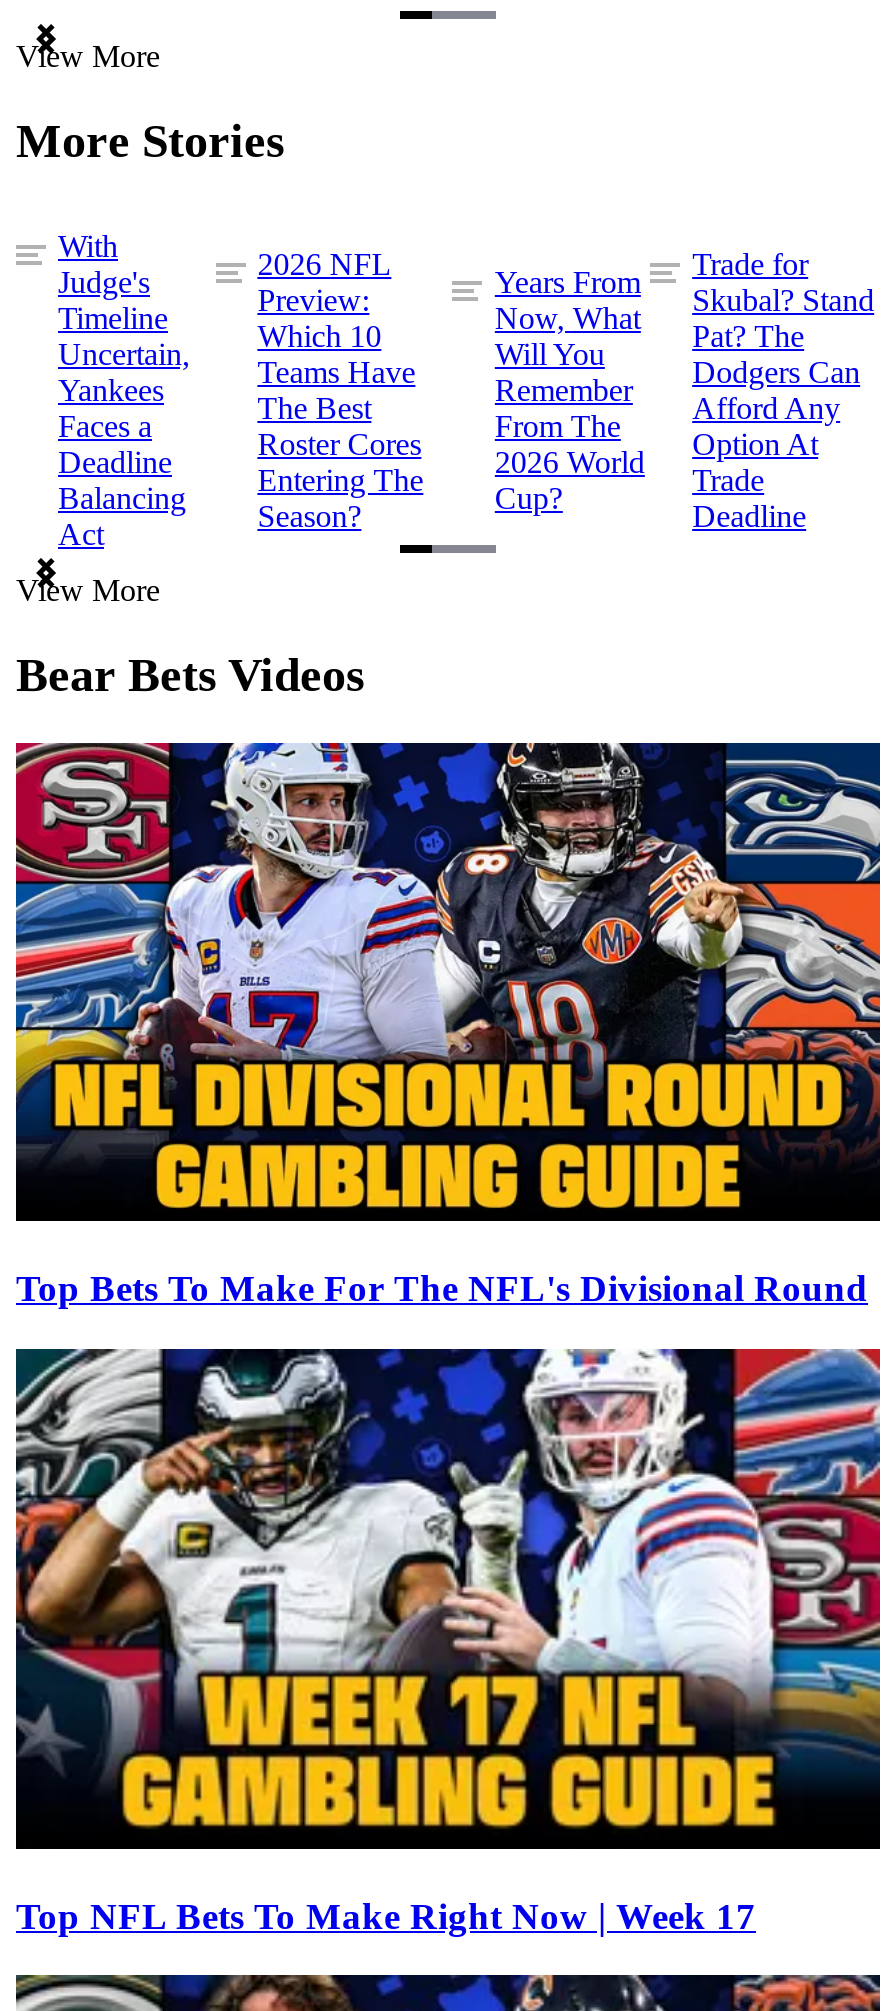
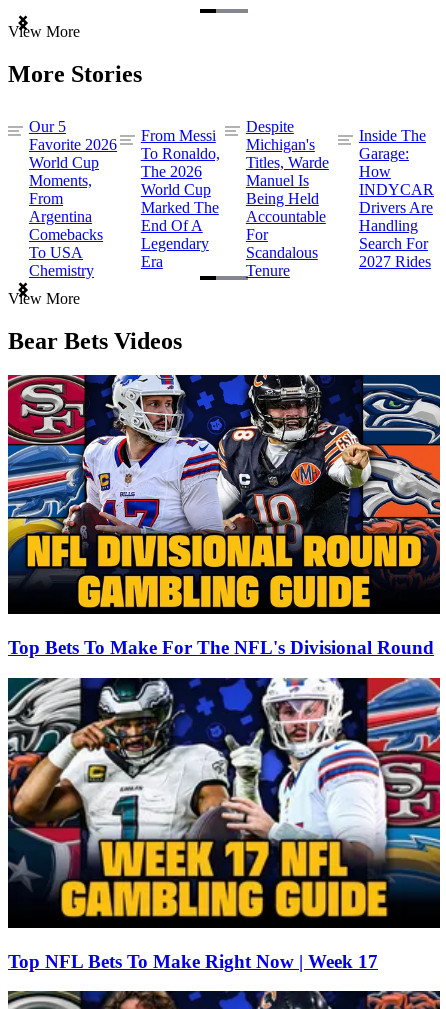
- With
- Judge's
- Timeline
- Uncertain,
- Yankees
- Faces a
- Deadline
- Balancing
- Act
+ Our 5
+ Favorite 2026
+ World Cup
+ Moments,
+ From
+ Argentina
+ Comebacks
+ To USA
+ Chemistry

- 2026 NFL
- Preview:
- Which 10
- Teams Have
- The Best
- Roster Cores
- Entering The
- Season?
+ From Messi
+ To Ronaldo,
+ The 2026
+ World Cup
+ Marked The
+ End Of A
+ Legendary
+ Era

- Trade for
- Skubal? Stand
- Pat? The
- Dodgers Can
- Afford Any
- Option At
- Trade
- Deadline
+ Inside The
+ Garage:
+ How
+ INDYCAR
+ Drivers Are
+ Handling
+ Search For
+ 2027 Rides

- Years From
- Now, What
- Will You
- Remember
- From The
- 2026 World
- Cup?
+ Despite
+ Michigan's
+ Titles, Warde
+ Manuel Is
+ Being Held
+ Accountable
+ For
+ Scandalous
+ Tenure
